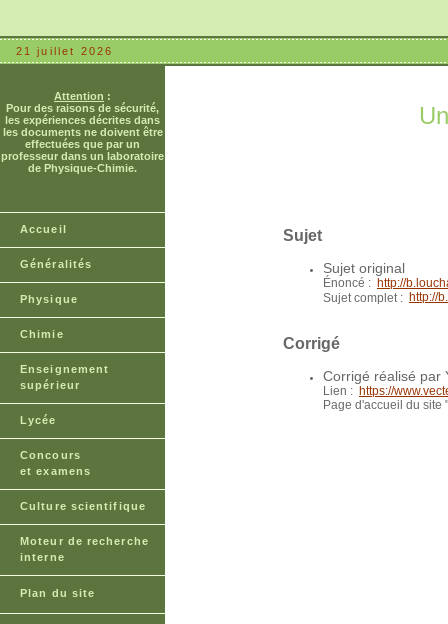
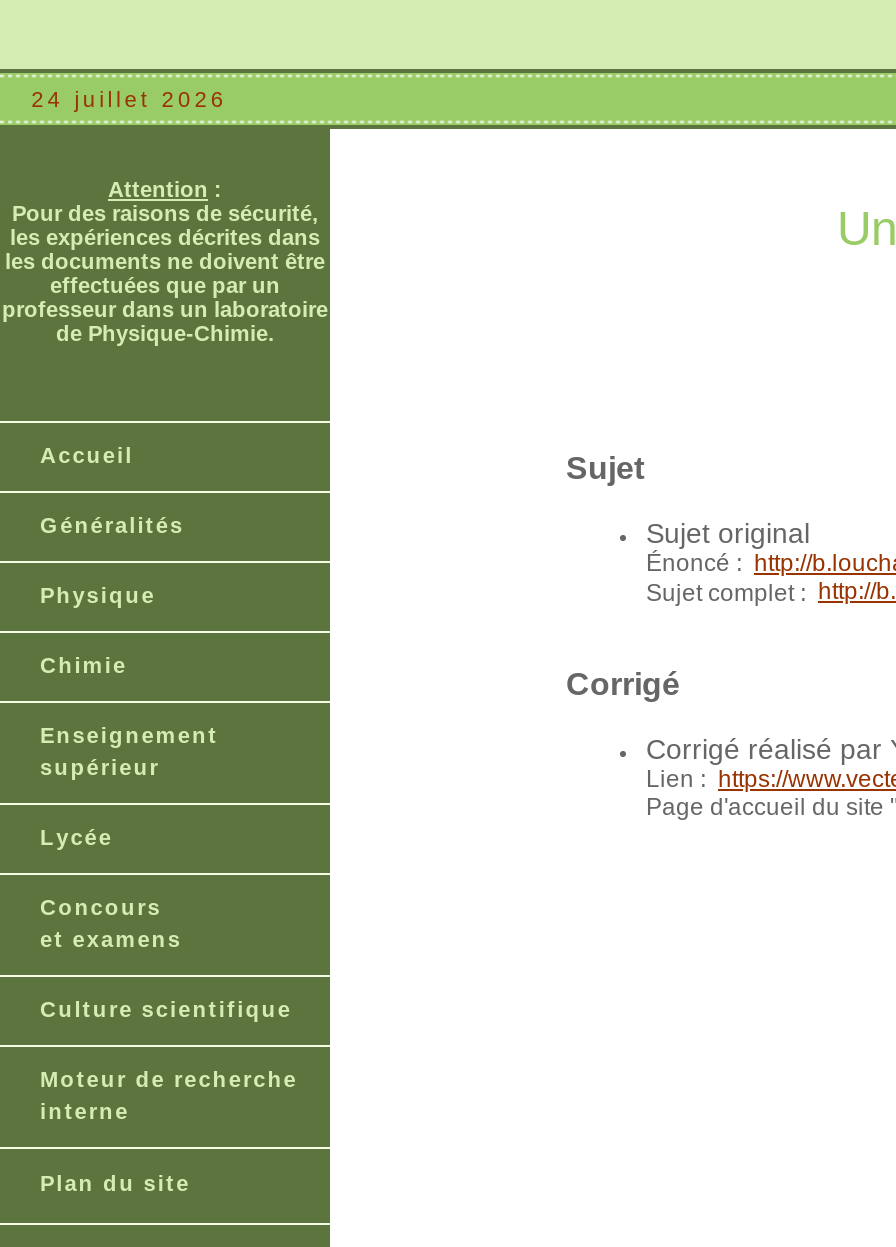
- 21 juillet 2026
+ 24 juillet 2026
